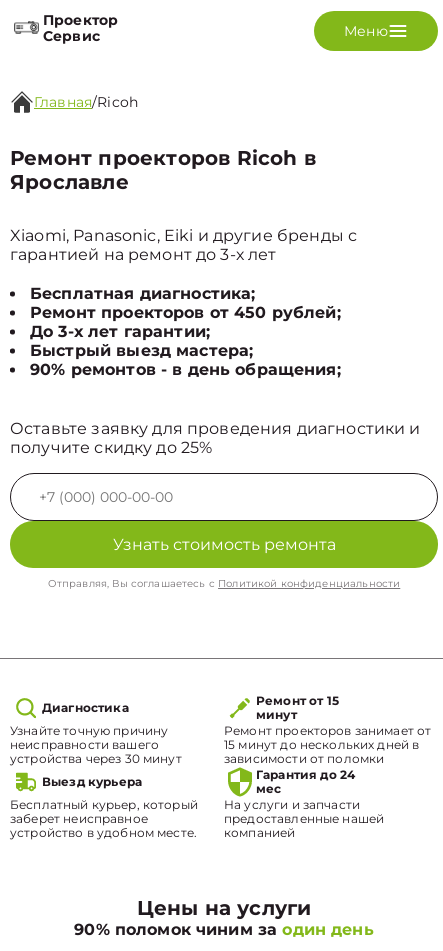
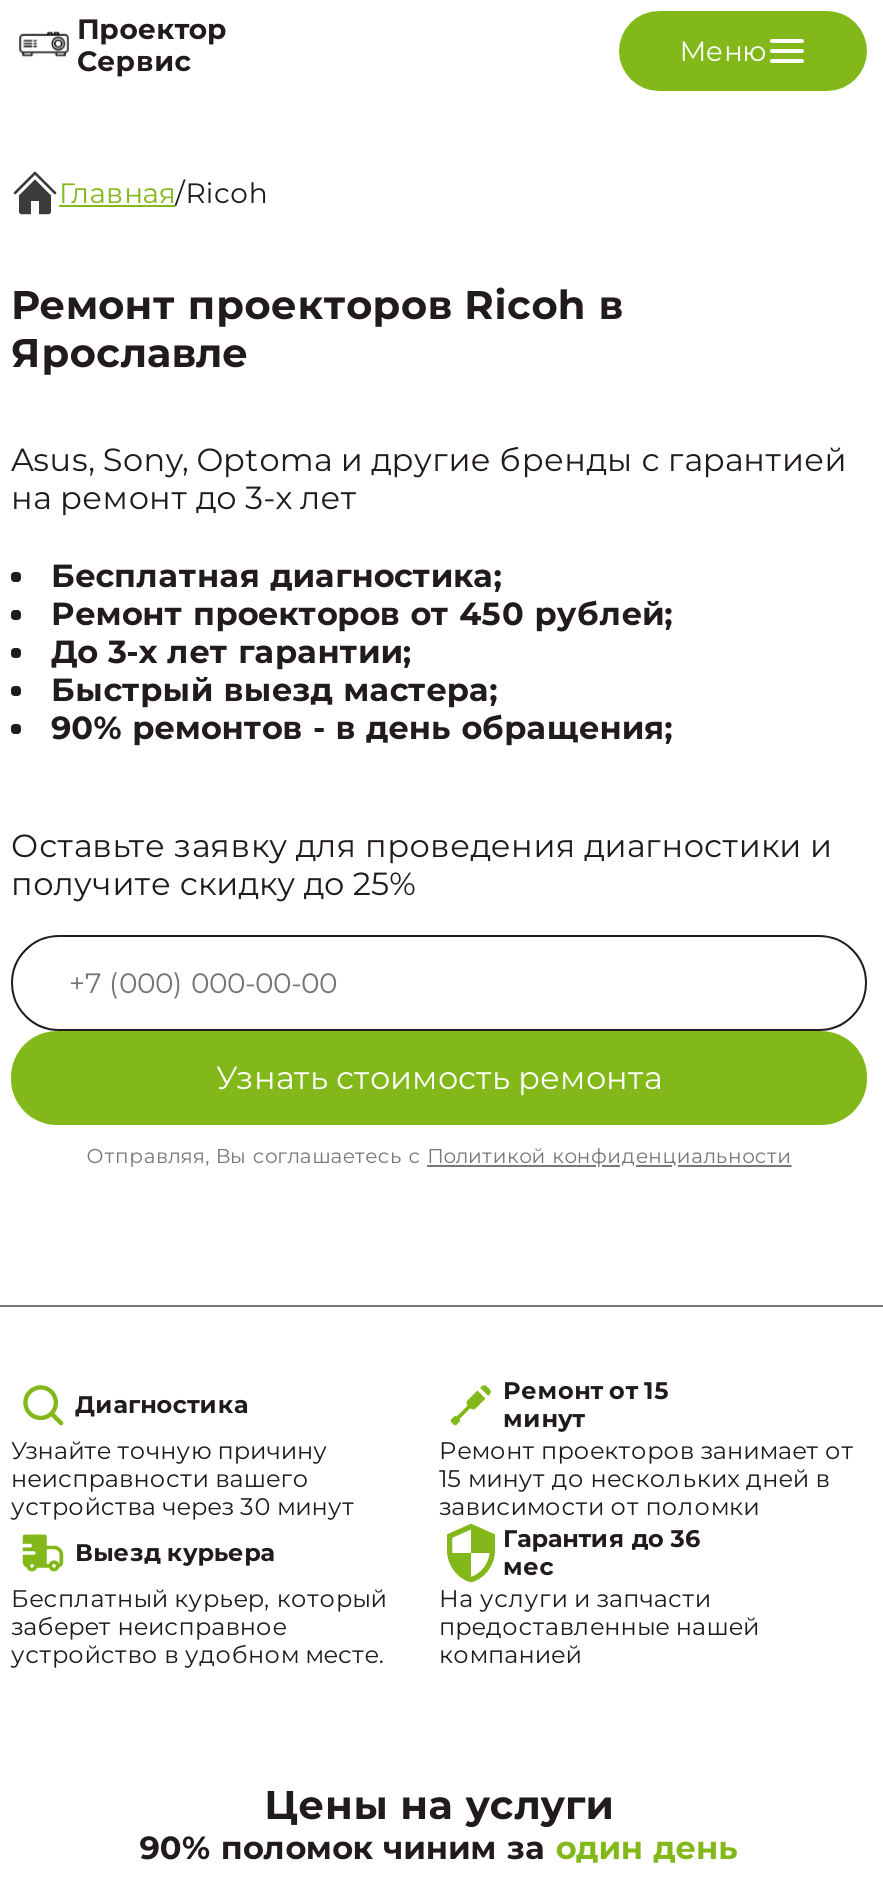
- Xiaomi, Panasonic, Eiki и другие бренды с
- гарантией на ремонт до 3-х лет
+ Asus, Sony, Optoma и другие бренды с гарантией
+ на ремонт до 3-х лет

- Гарантия до 24
+ Гарантия до 36
